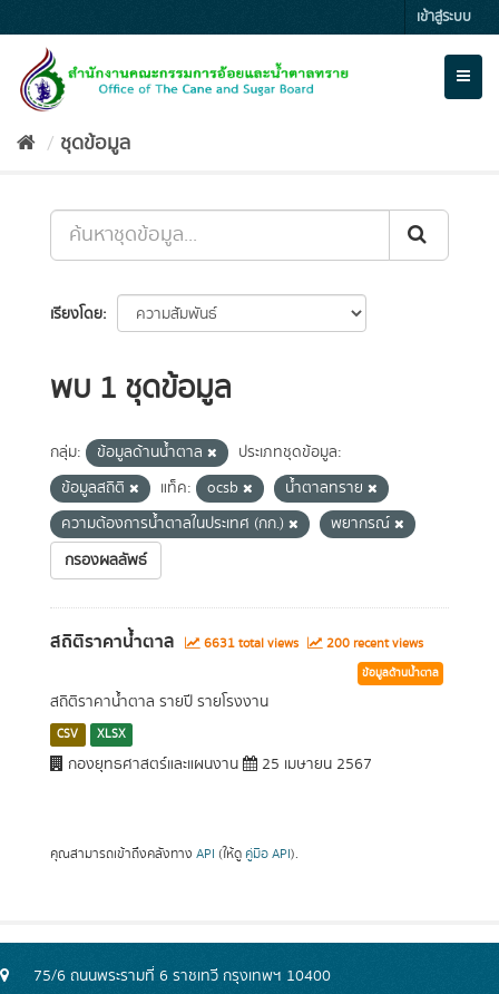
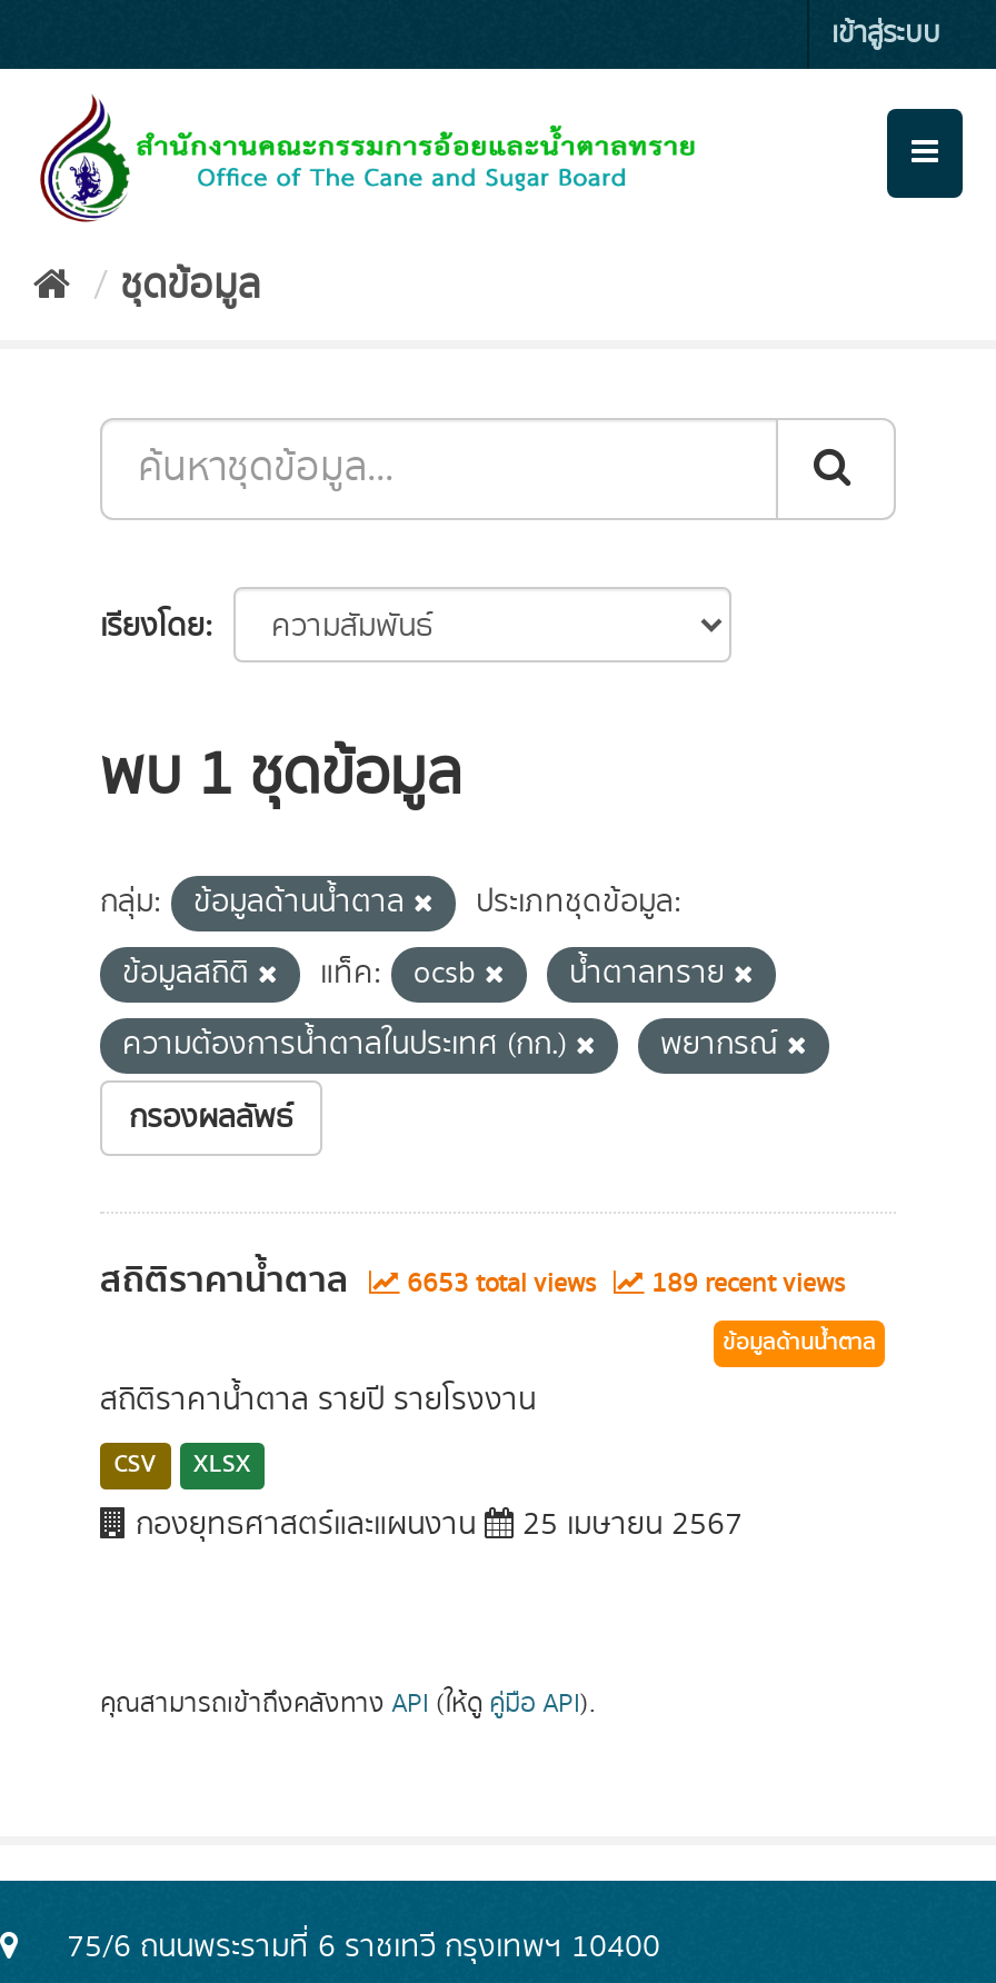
- 6631 total views
+ 6653 total views

- 200 recent views
+ 189 recent views
